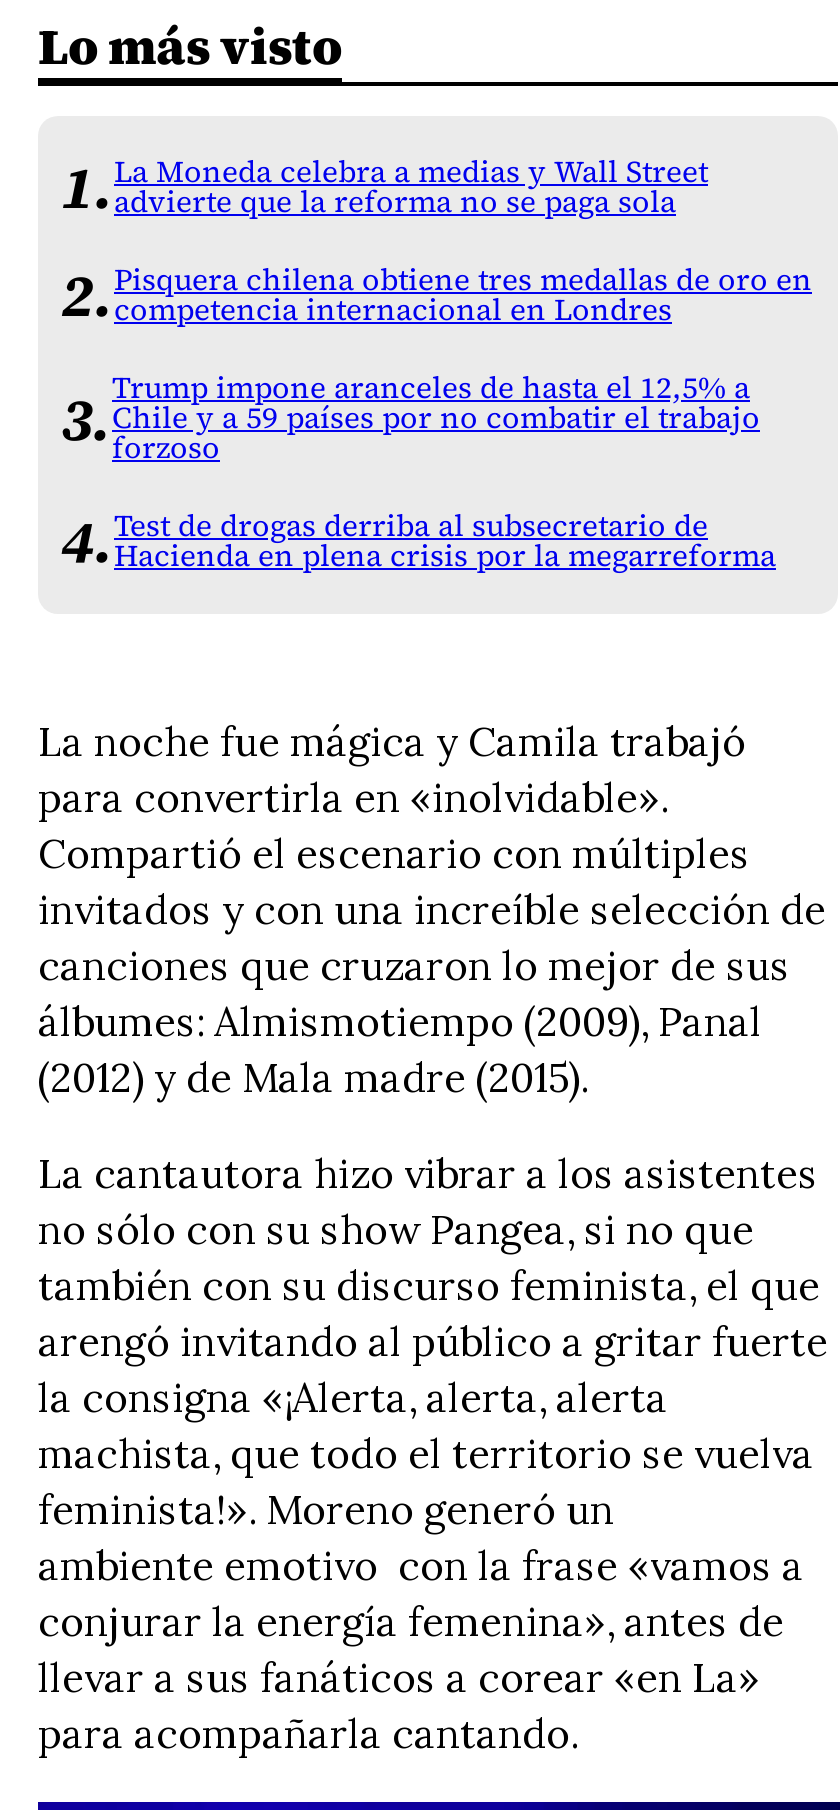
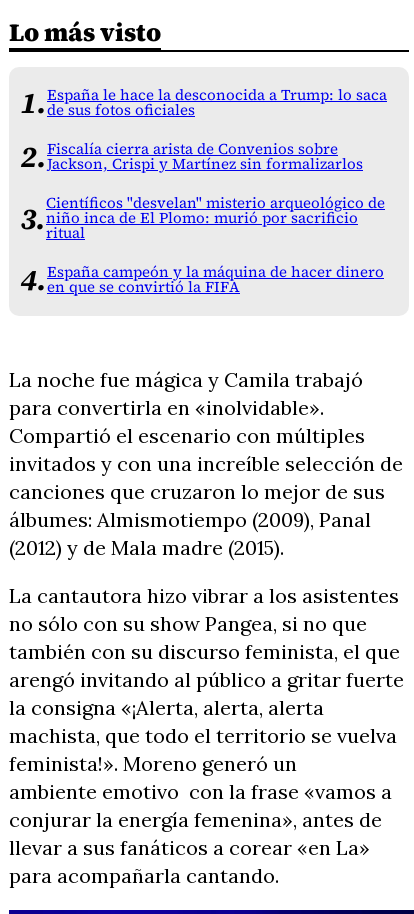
- La Moneda celebra a medias y Wall Street
- advierte que la reforma no se paga sola
+ España le hace la desconocida a Trump: lo saca
+ de sus fotos oficiales

- Pisquera chilena obtiene tres medallas de oro en
- competencia internacional en Londres
+ Fiscalía cierra arista de Convenios sobre
+ Jackson, Crispi y Martínez sin formalizarlos

- Trump impone aranceles de hasta el 12,5% a
- Chile y a 59 países por no combatir el trabajo
- forzoso
+ Científicos "desvelan" misterio arqueológico de
+ niño inca de El Plomo: murió por sacrificio
+ ritual

- Test de drogas derriba al subsecretario de
- Hacienda en plena crisis por la megarreforma
+ España campeón y la máquina de hacer dinero
+ en que se convirtió la FIFA
